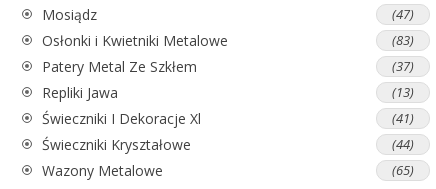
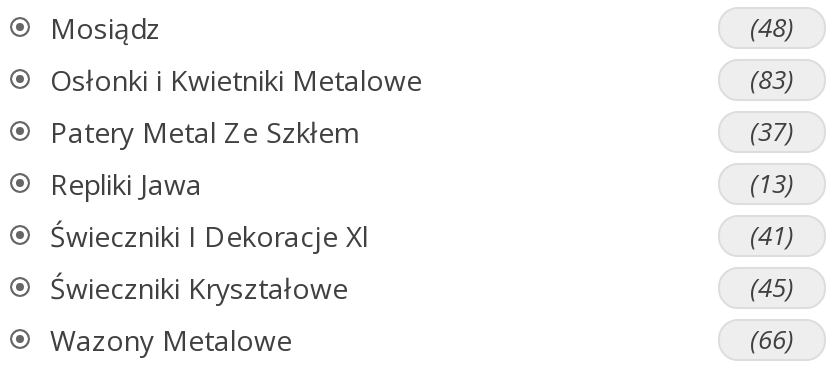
- (47)
+ (48)

- (44)
+ (45)

- (65)
+ (66)
